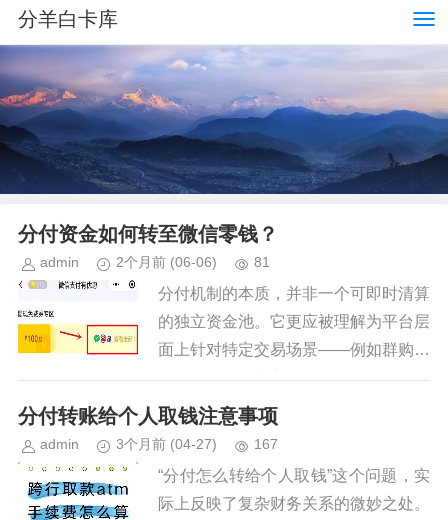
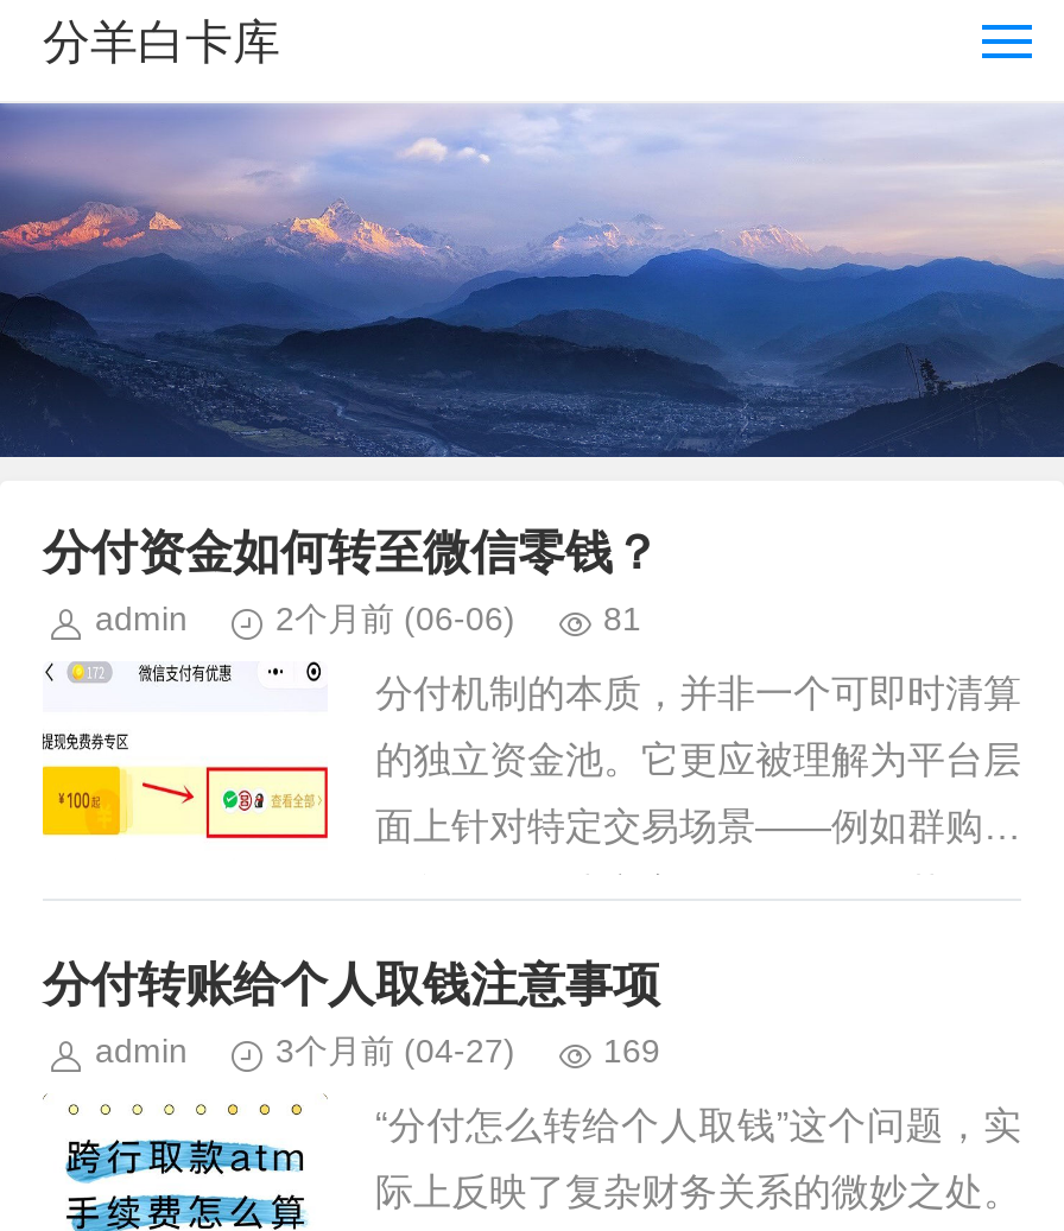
- 167
+ 169
